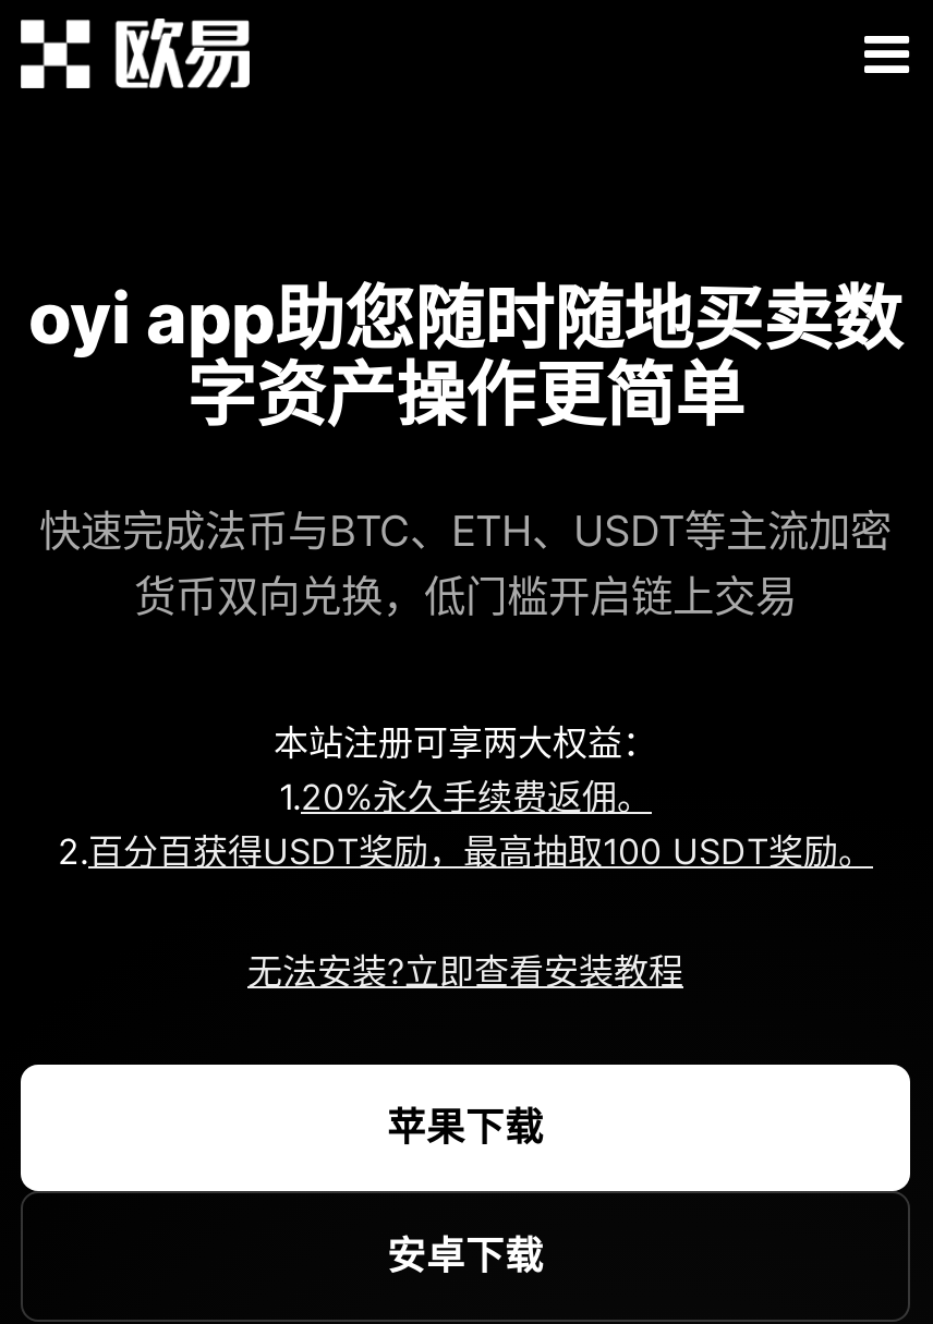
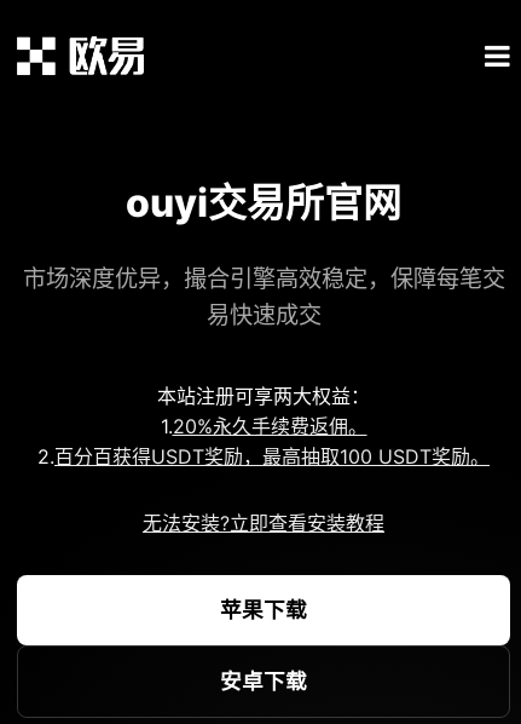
- oyi app助您随时随地买卖数
- 字资产操作更简单
+ ouyi交易所官网

- 快速完成法币与BTC、ETH、USDT等主流加密
- 货币双向兑换，低门槛开启链上交易
+ 市场深度优异，撮合引擎高效稳定，保障每笔交
+ 易快速成交
